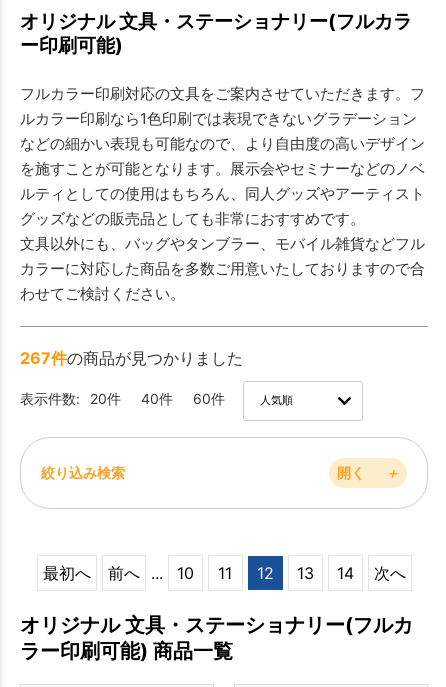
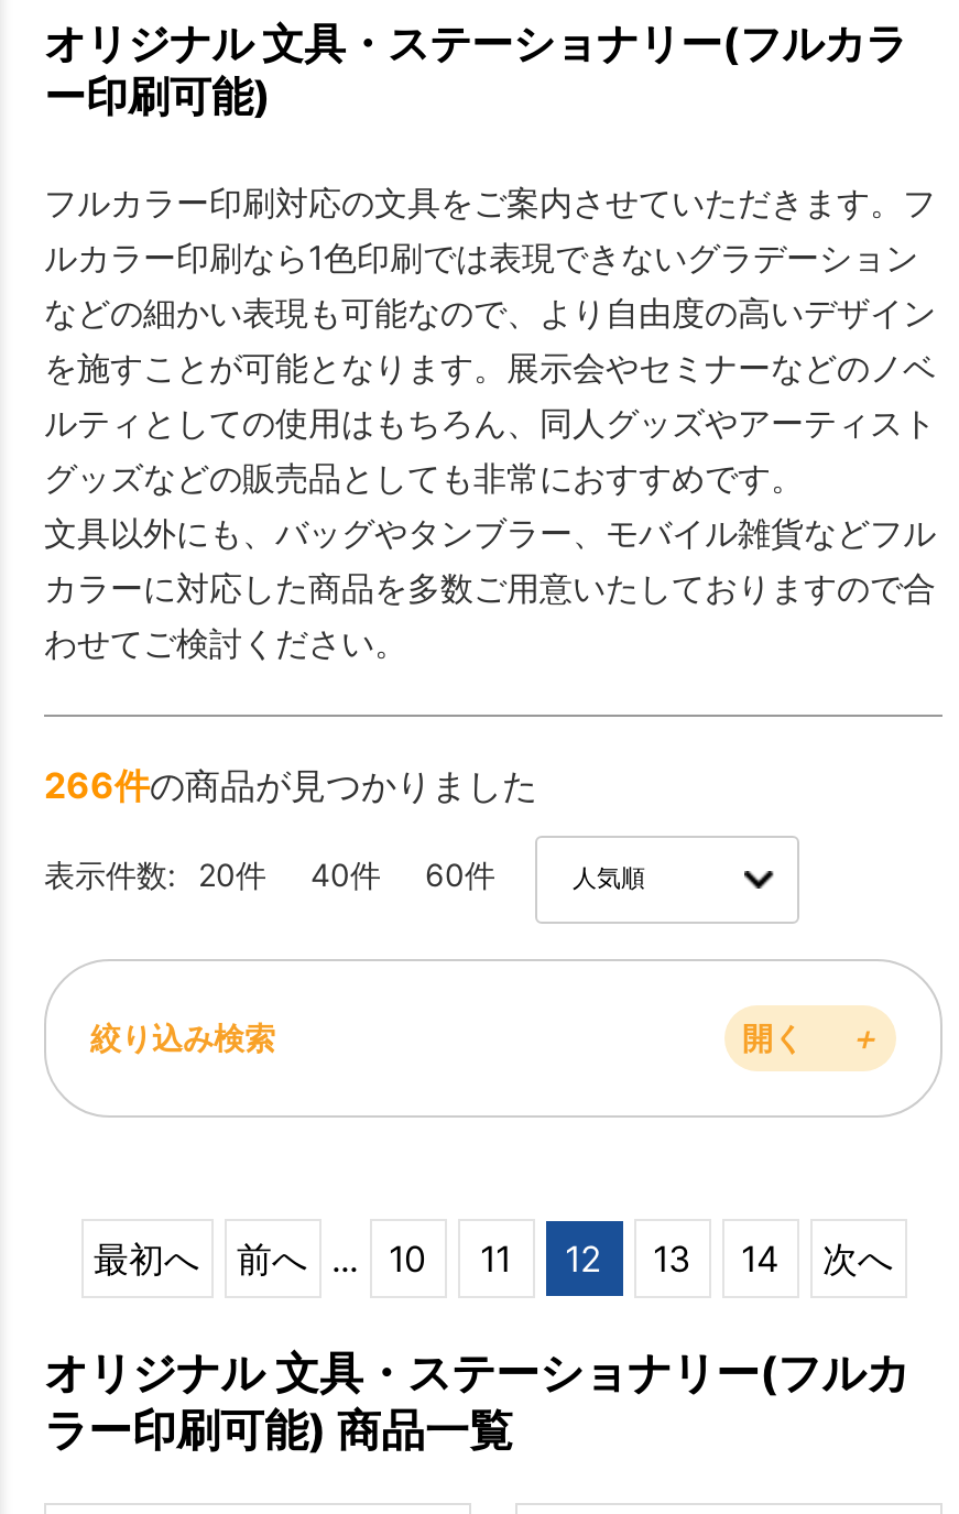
- 267件の商品が見つかりました
+ 266件の商品が見つかりました
